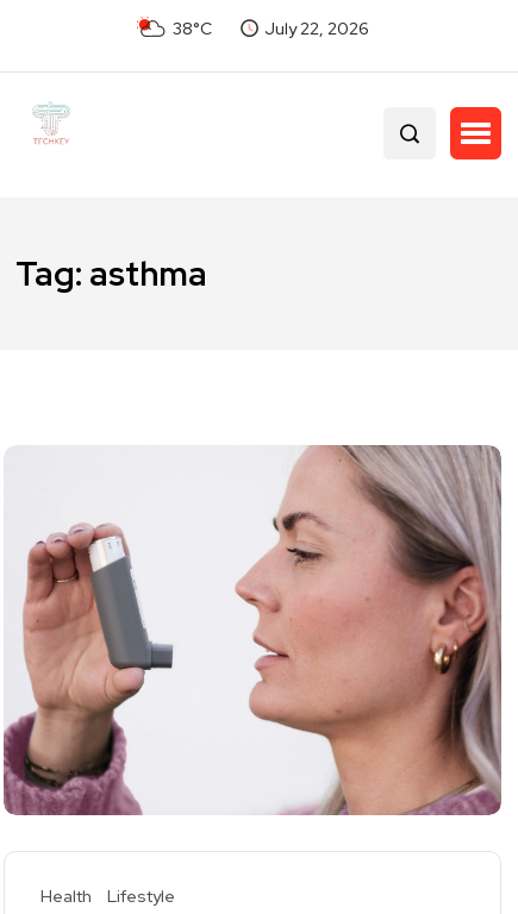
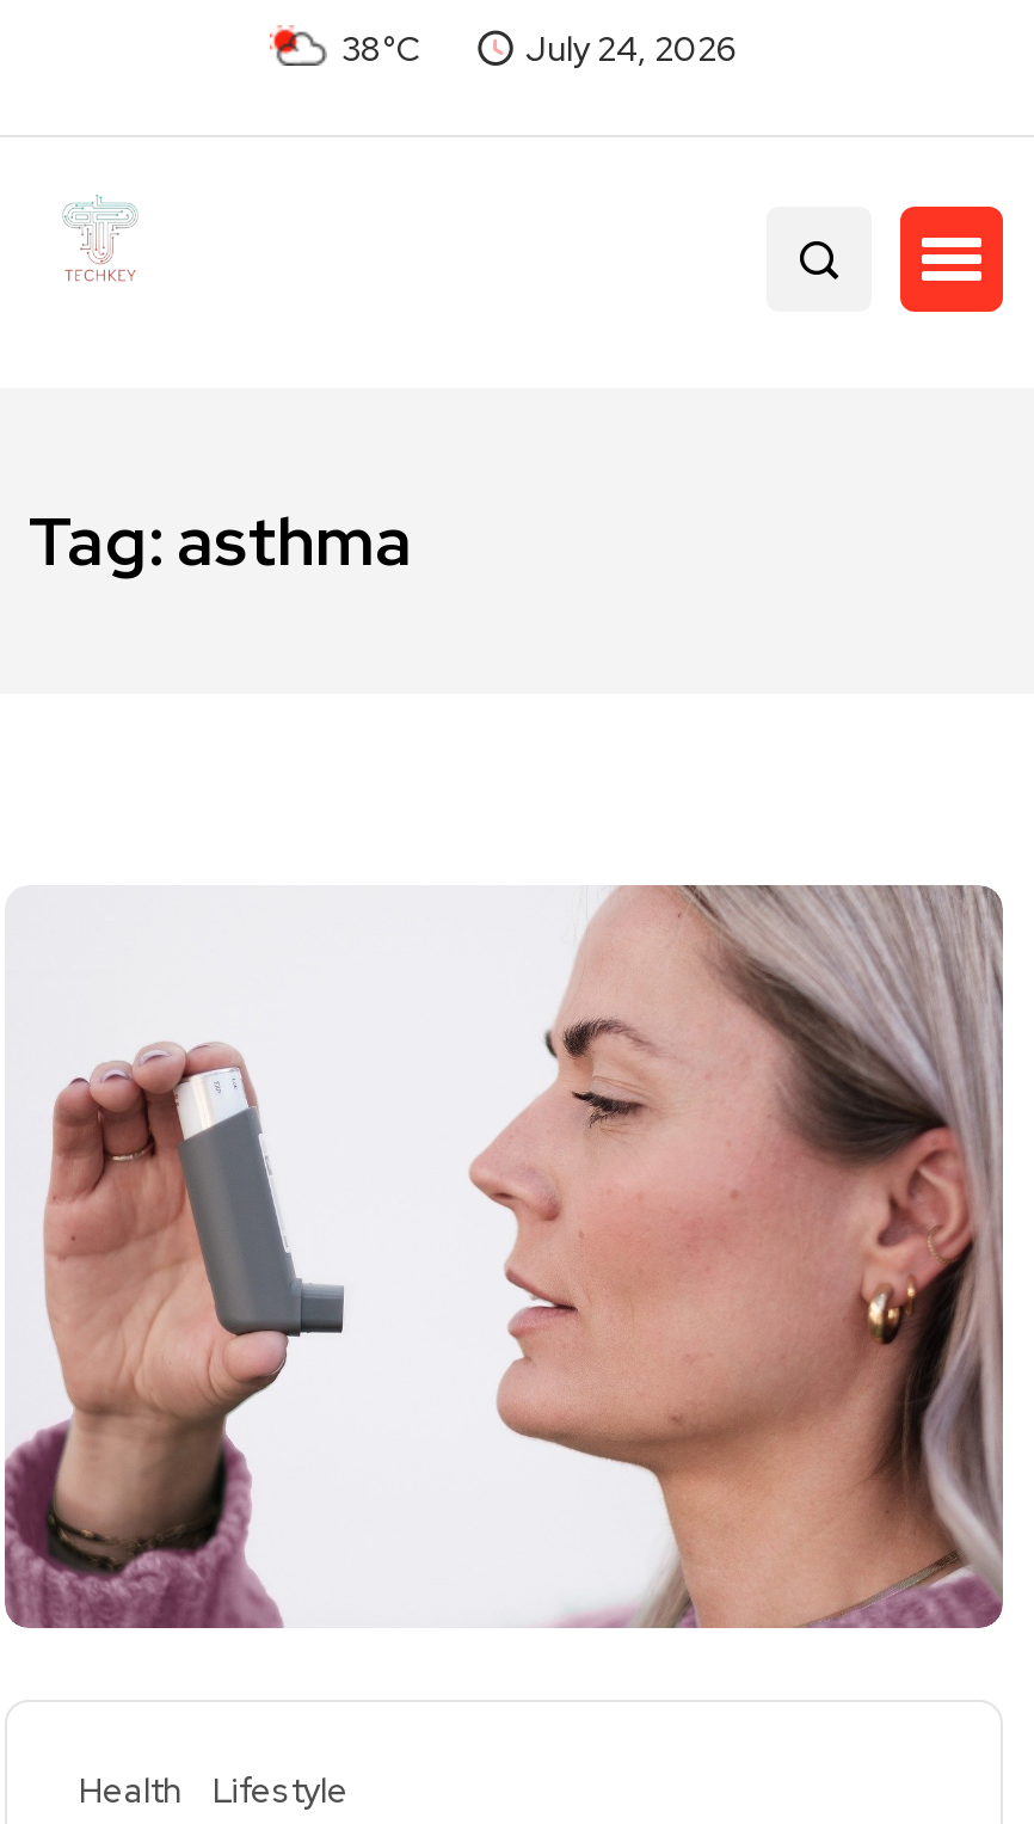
- July 22, 2026
+ July 24, 2026
